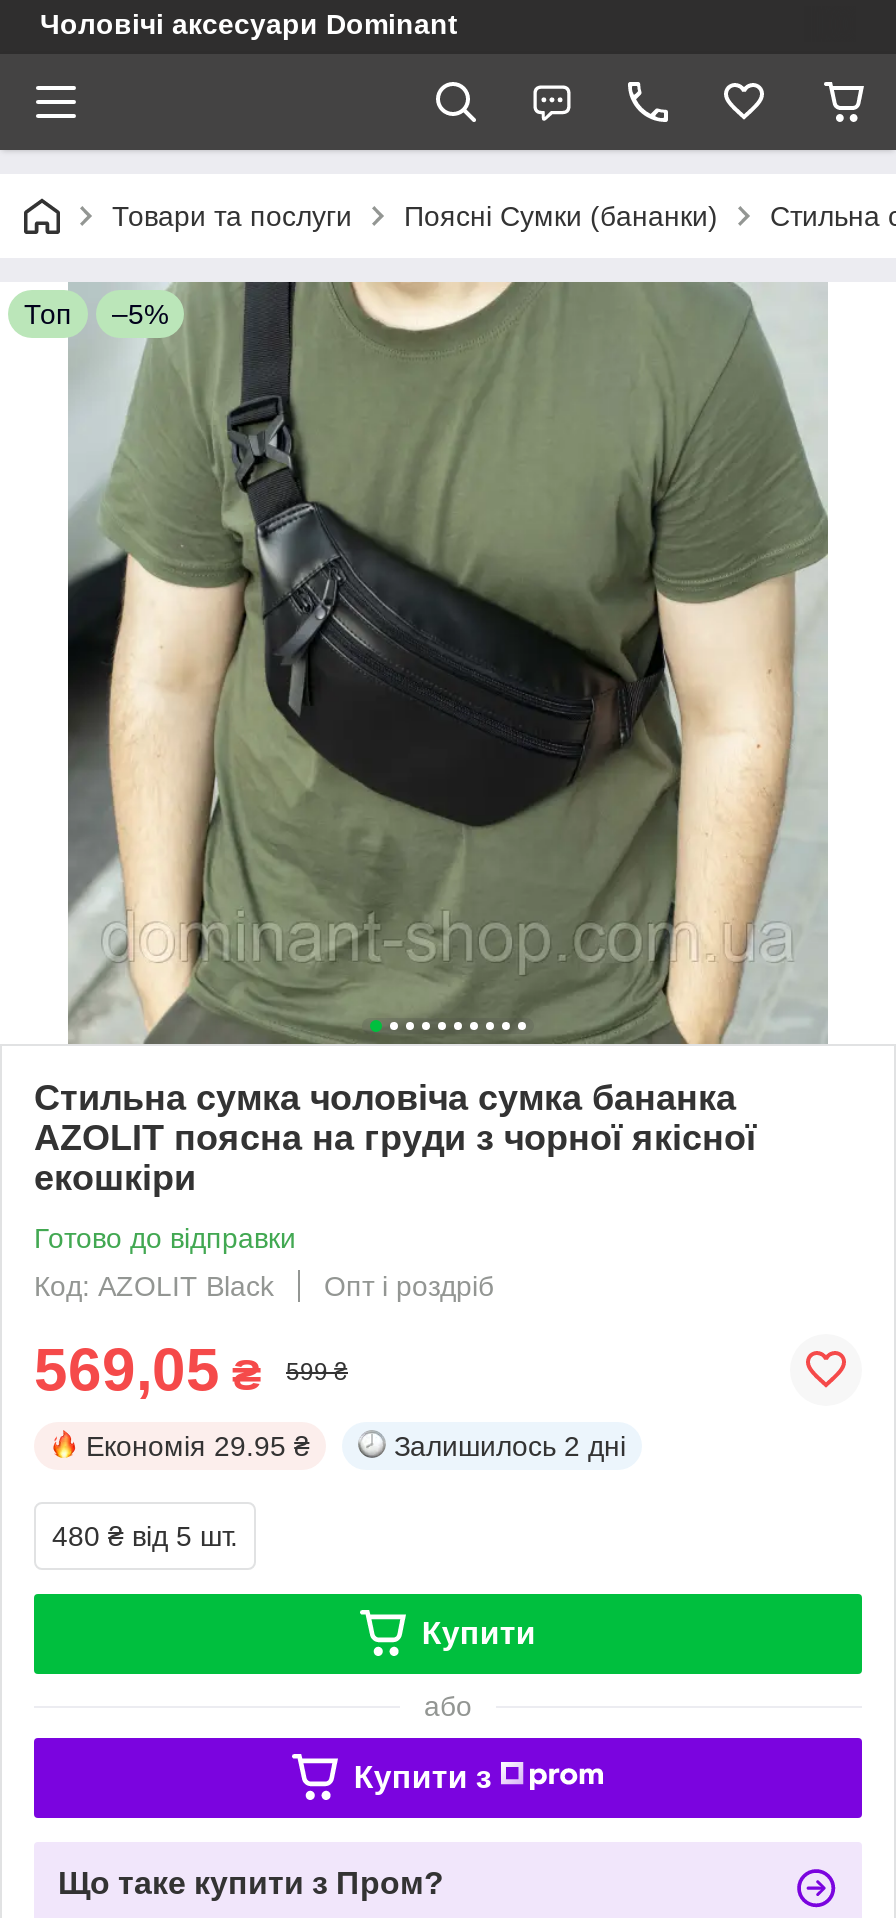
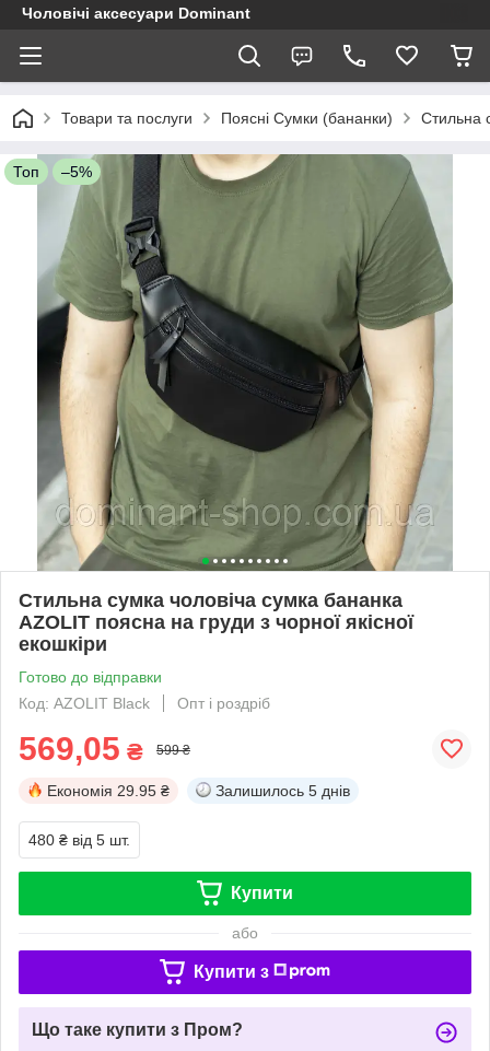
- Залишилось 2 дні
+ Залишилось 5 днів
